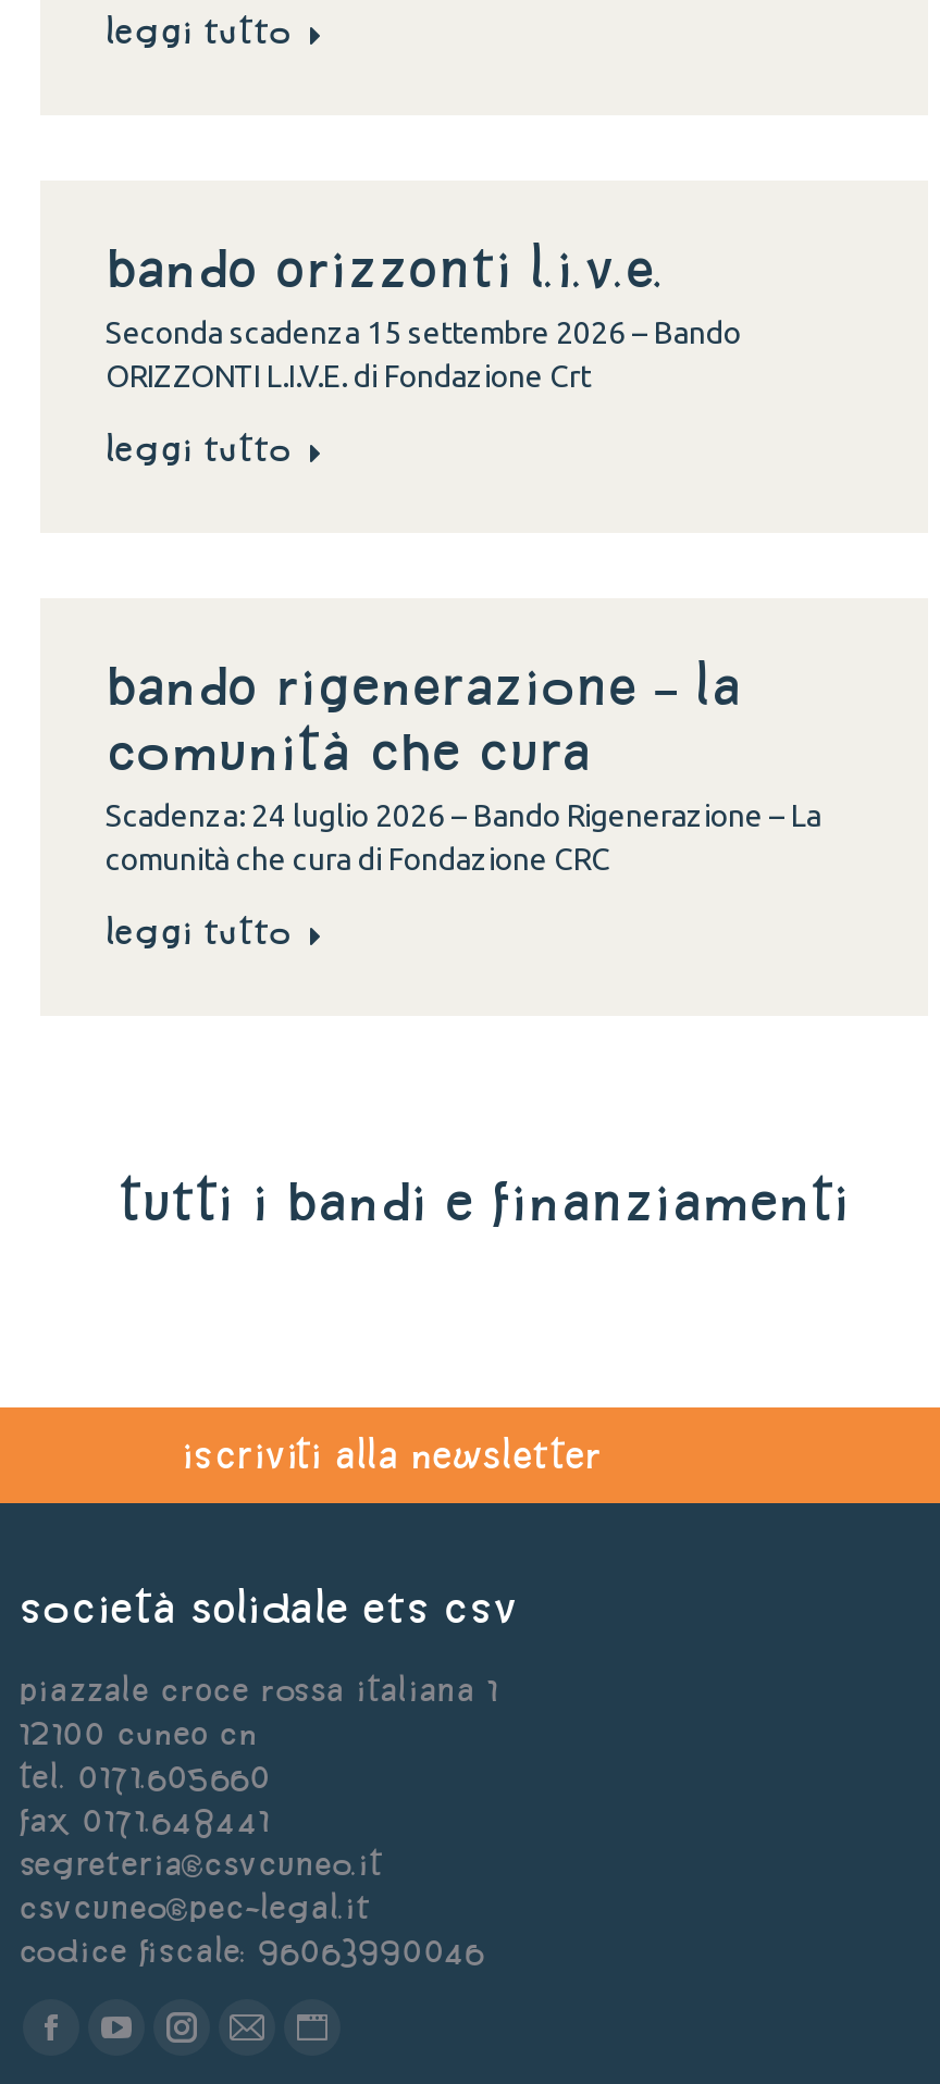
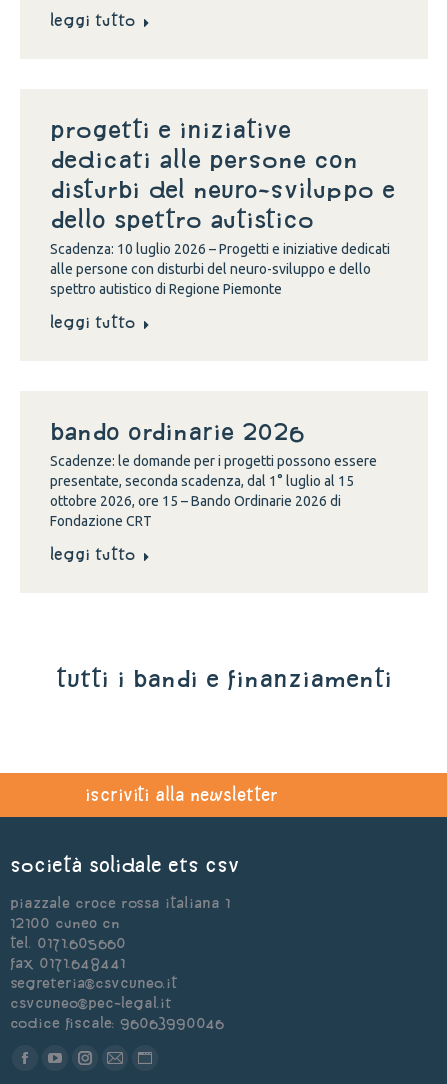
- Bando ORIZZONTI L.I.V.E.
- Seconda scadenza 15 settembre 2026 – Bando
- ORIZZONTI L.I.V.E. di Fondazione Crt
+ Progetti e iniziative
+ dedicati alle persone con
+ disturbi del neuro-sviluppo e
+ dello spettro autistico
+ Scadenza: 10 luglio 2026 – Progetti e iniziative dedicati
+ alle persone con disturbi del neuro-sviluppo e dello
+ spettro autistico di Regione Piemonte

- Bando Rigenerazione – La
- comunità che cura
- Scadenza: 24 luglio 2026 – Bando Rigenerazione – La
- comunità che cura di Fondazione CRC
+ BANDO ORDINARIE 2026
+ Scadenze: le domande per i progetti possono essere
+ presentate, seconda scadenza, dal 1° luglio al 15
+ ottobre 2026, ore 15 – Bando Ordinarie 2026 di
+ Fondazione CRT
